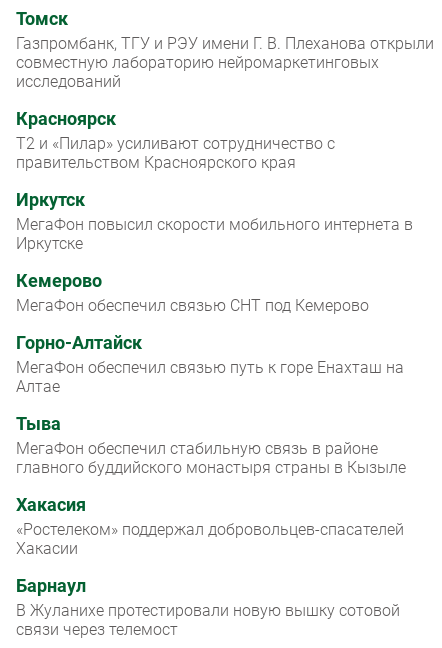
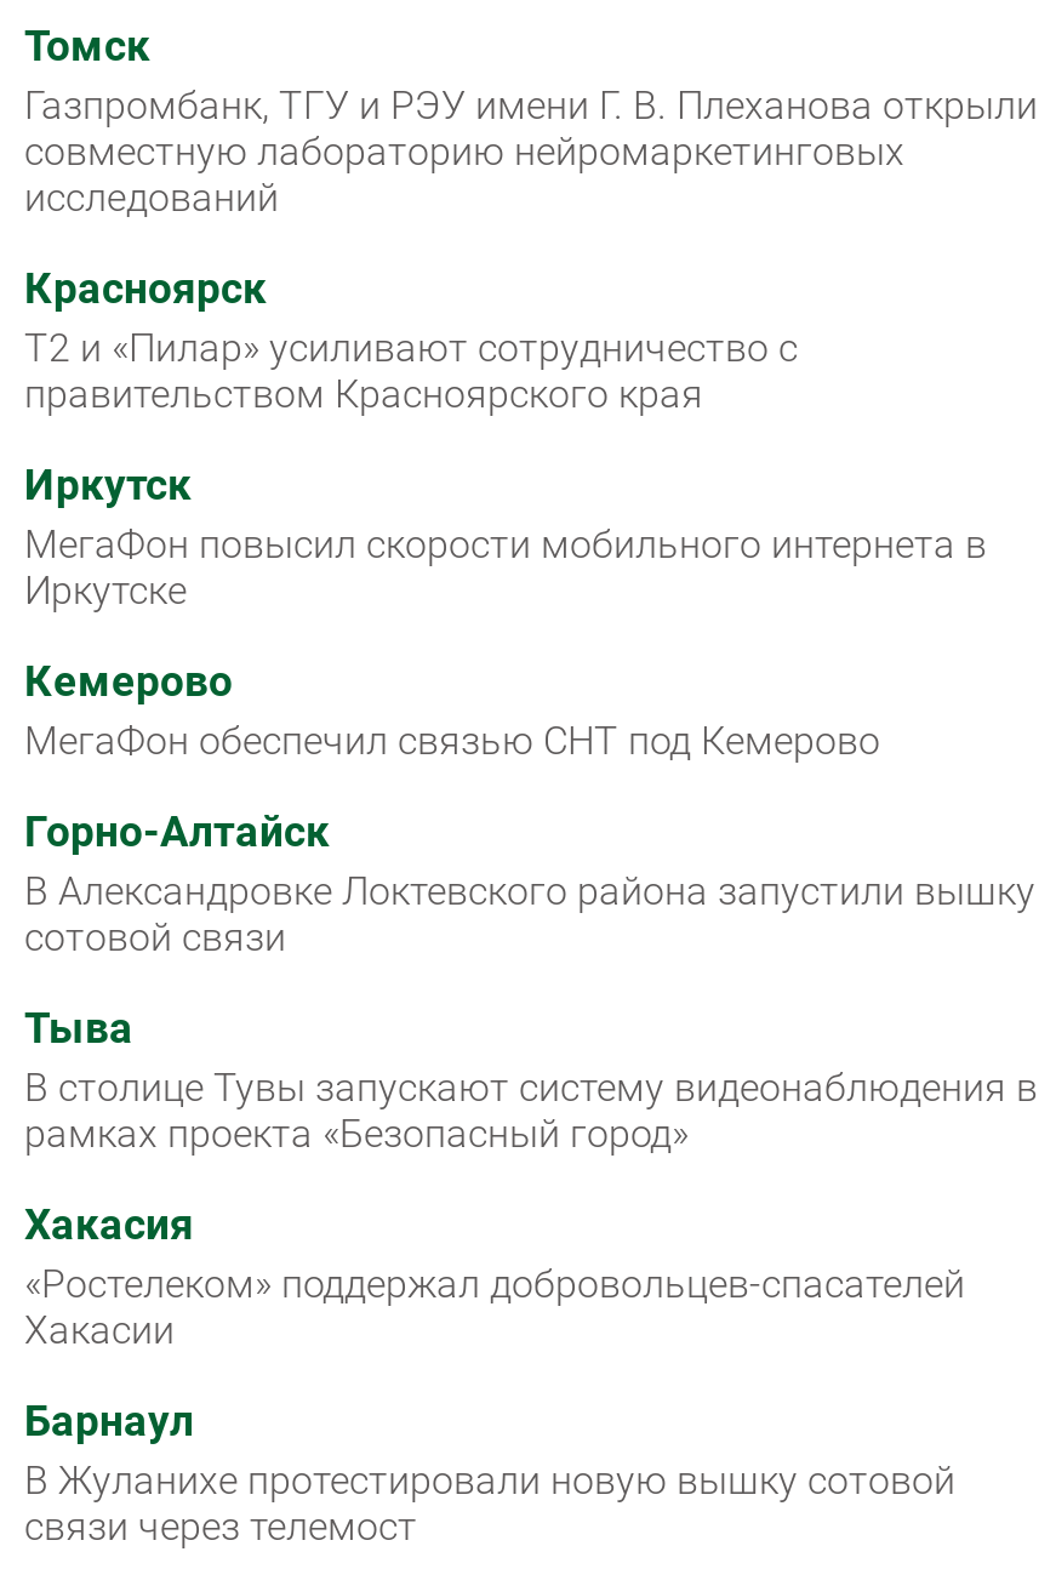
- МегаФон обеспечил связью путь к горе Енахташ на
- Алтае
+ В Александровке Локтевского района запустили вышку
+ сотовой связи

- МегаФон обеспечил стабильную связь в районе
- главного буддийского монастыря страны в Кызыле
+ В столице Тувы запускают систему видеонаблюдения в
+ рамках проекта «Безопасный город»
